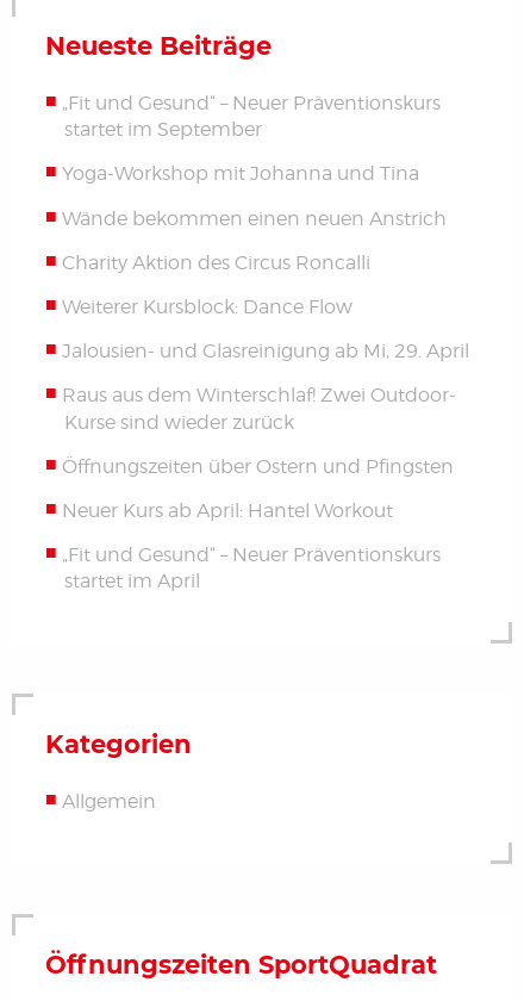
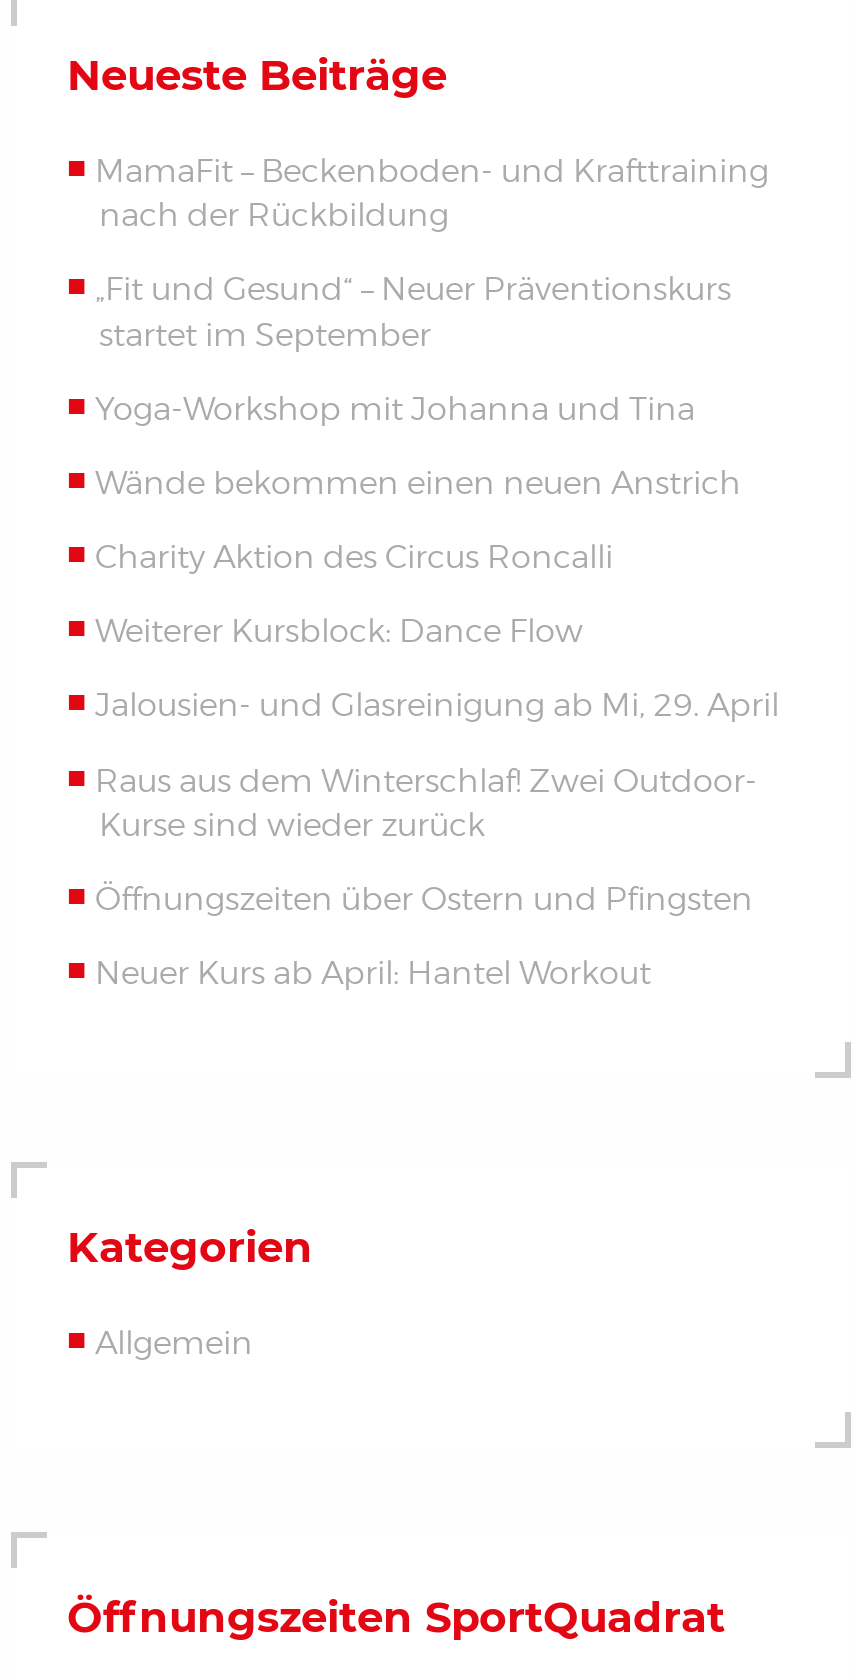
+ MamaFit – Beckenboden- und Krafttraining
+ nach der Rückbildung

moved down: „Fit und Gesund“ – Neuer Präventionskurs | startet im September | Yoga-Workshop mit Johanna und Tina | ... | Öffnungszeiten über Ostern und Pfingsten | Neuer Kurs ab April: Hantel Workout

- „Fit und Gesund“ – Neuer Präventionskurs
- startet im April
